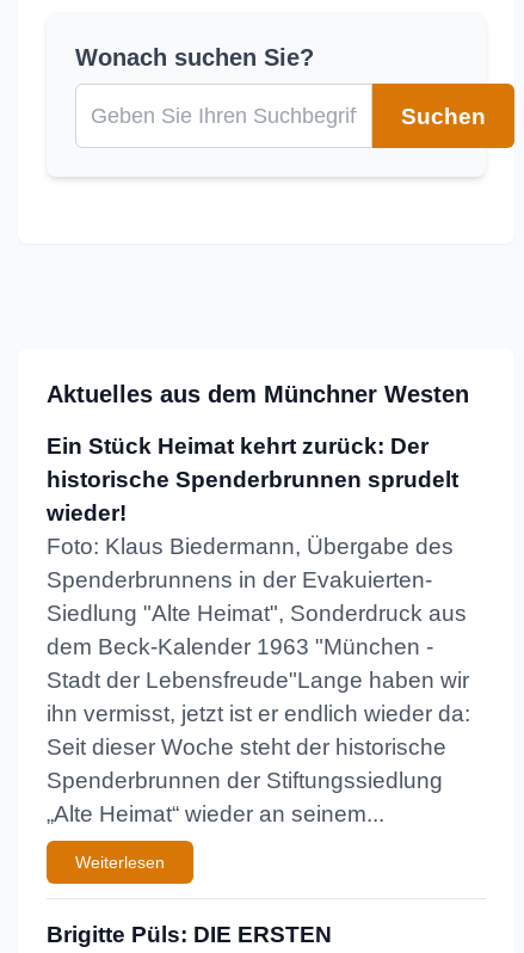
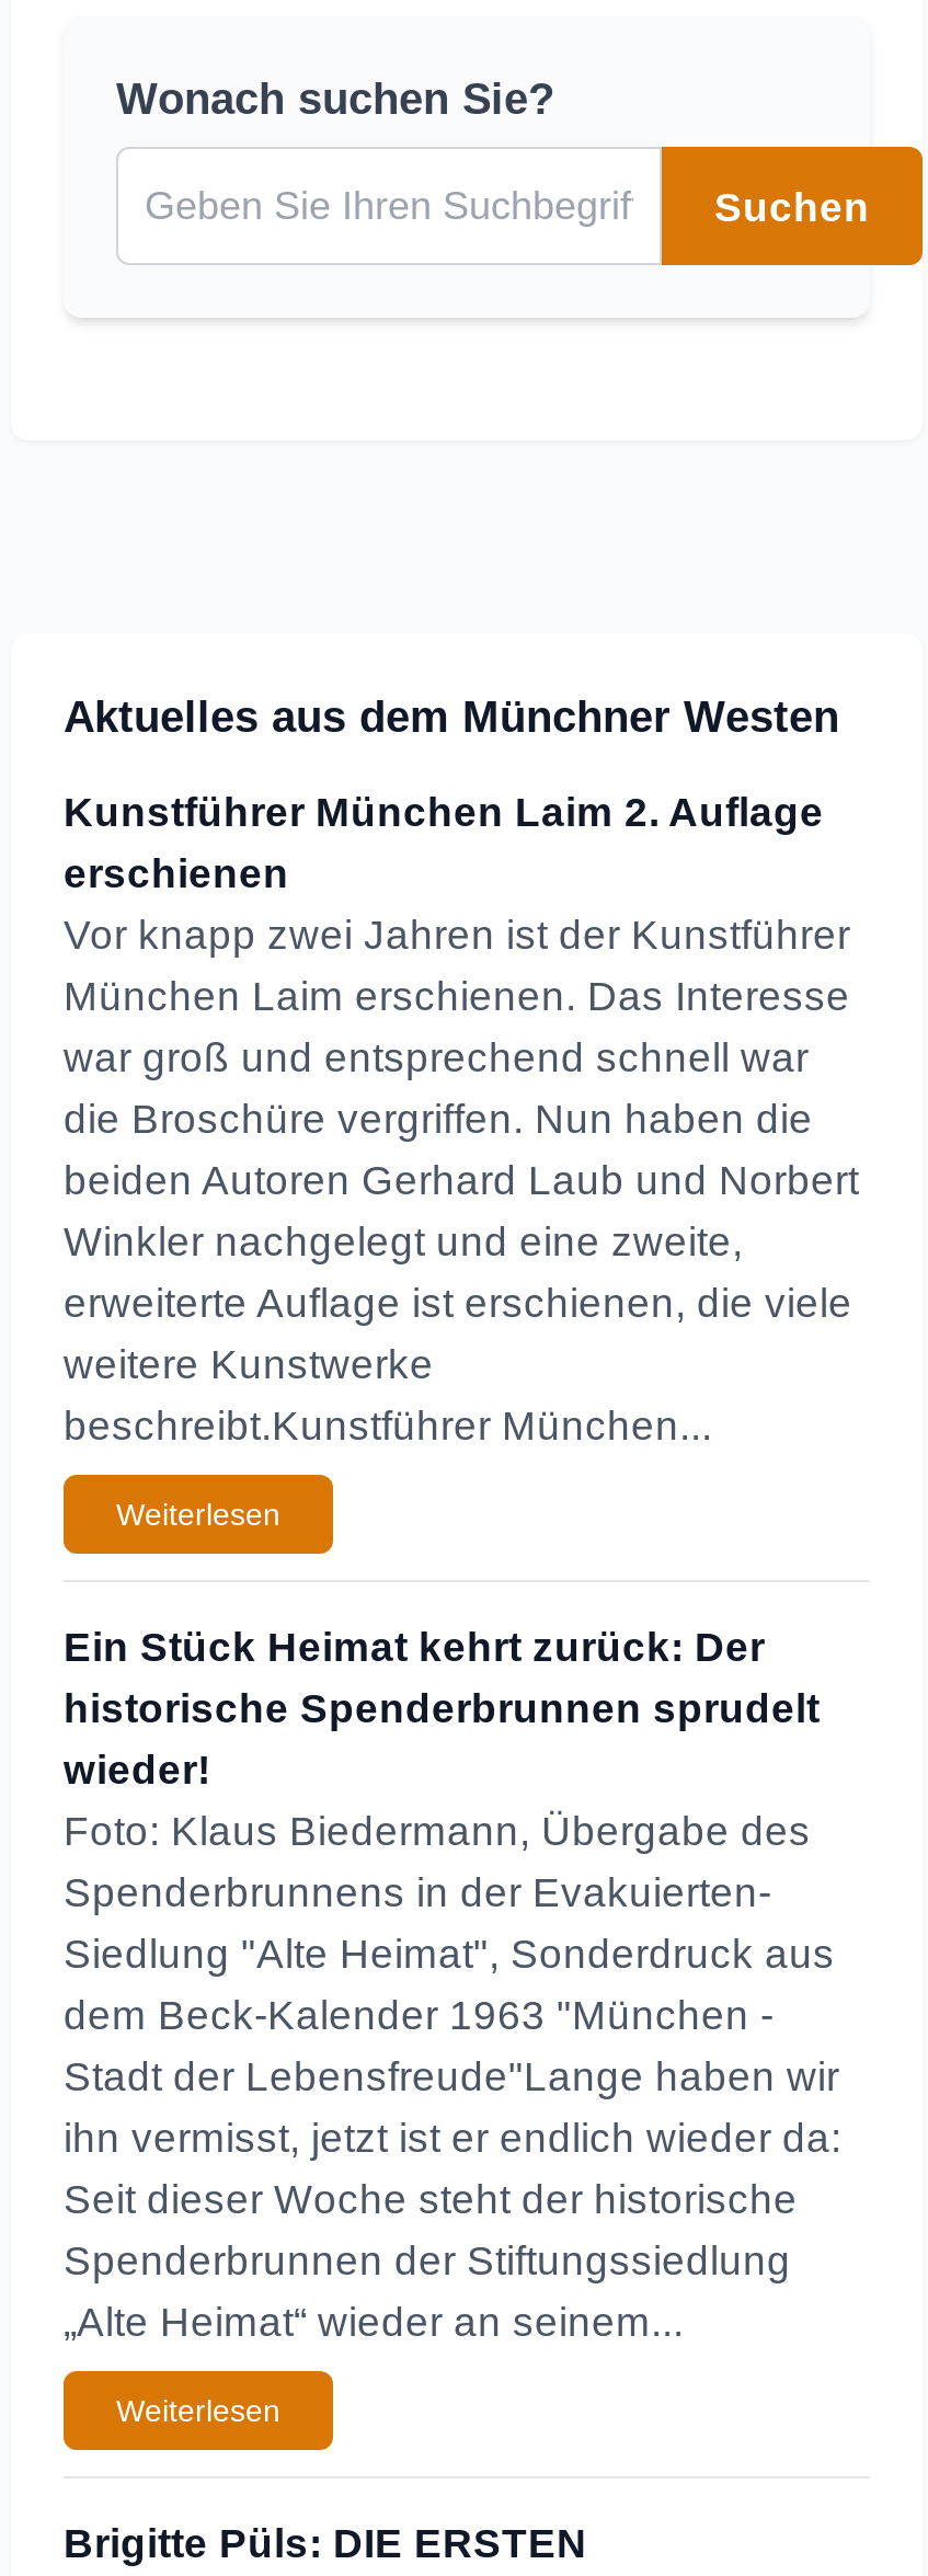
+ Kunstführer München Laim 2. Auflage
+ erschienen
+ Vor knapp zwei Jahren ist der Kunstführer
+ München Laim erschienen. Das Interesse
+ war groß und entsprechend schnell war
+ die Broschüre vergriffen. Nun haben die
+ beiden Autoren Gerhard Laub und Norbert
+ Winkler nachgelegt und eine zweite,
+ erweiterte Auflage ist erschienen, die viele
+ weitere Kunstwerke
+ beschreibt.Kunstführer München...
+ Weiterlesen
